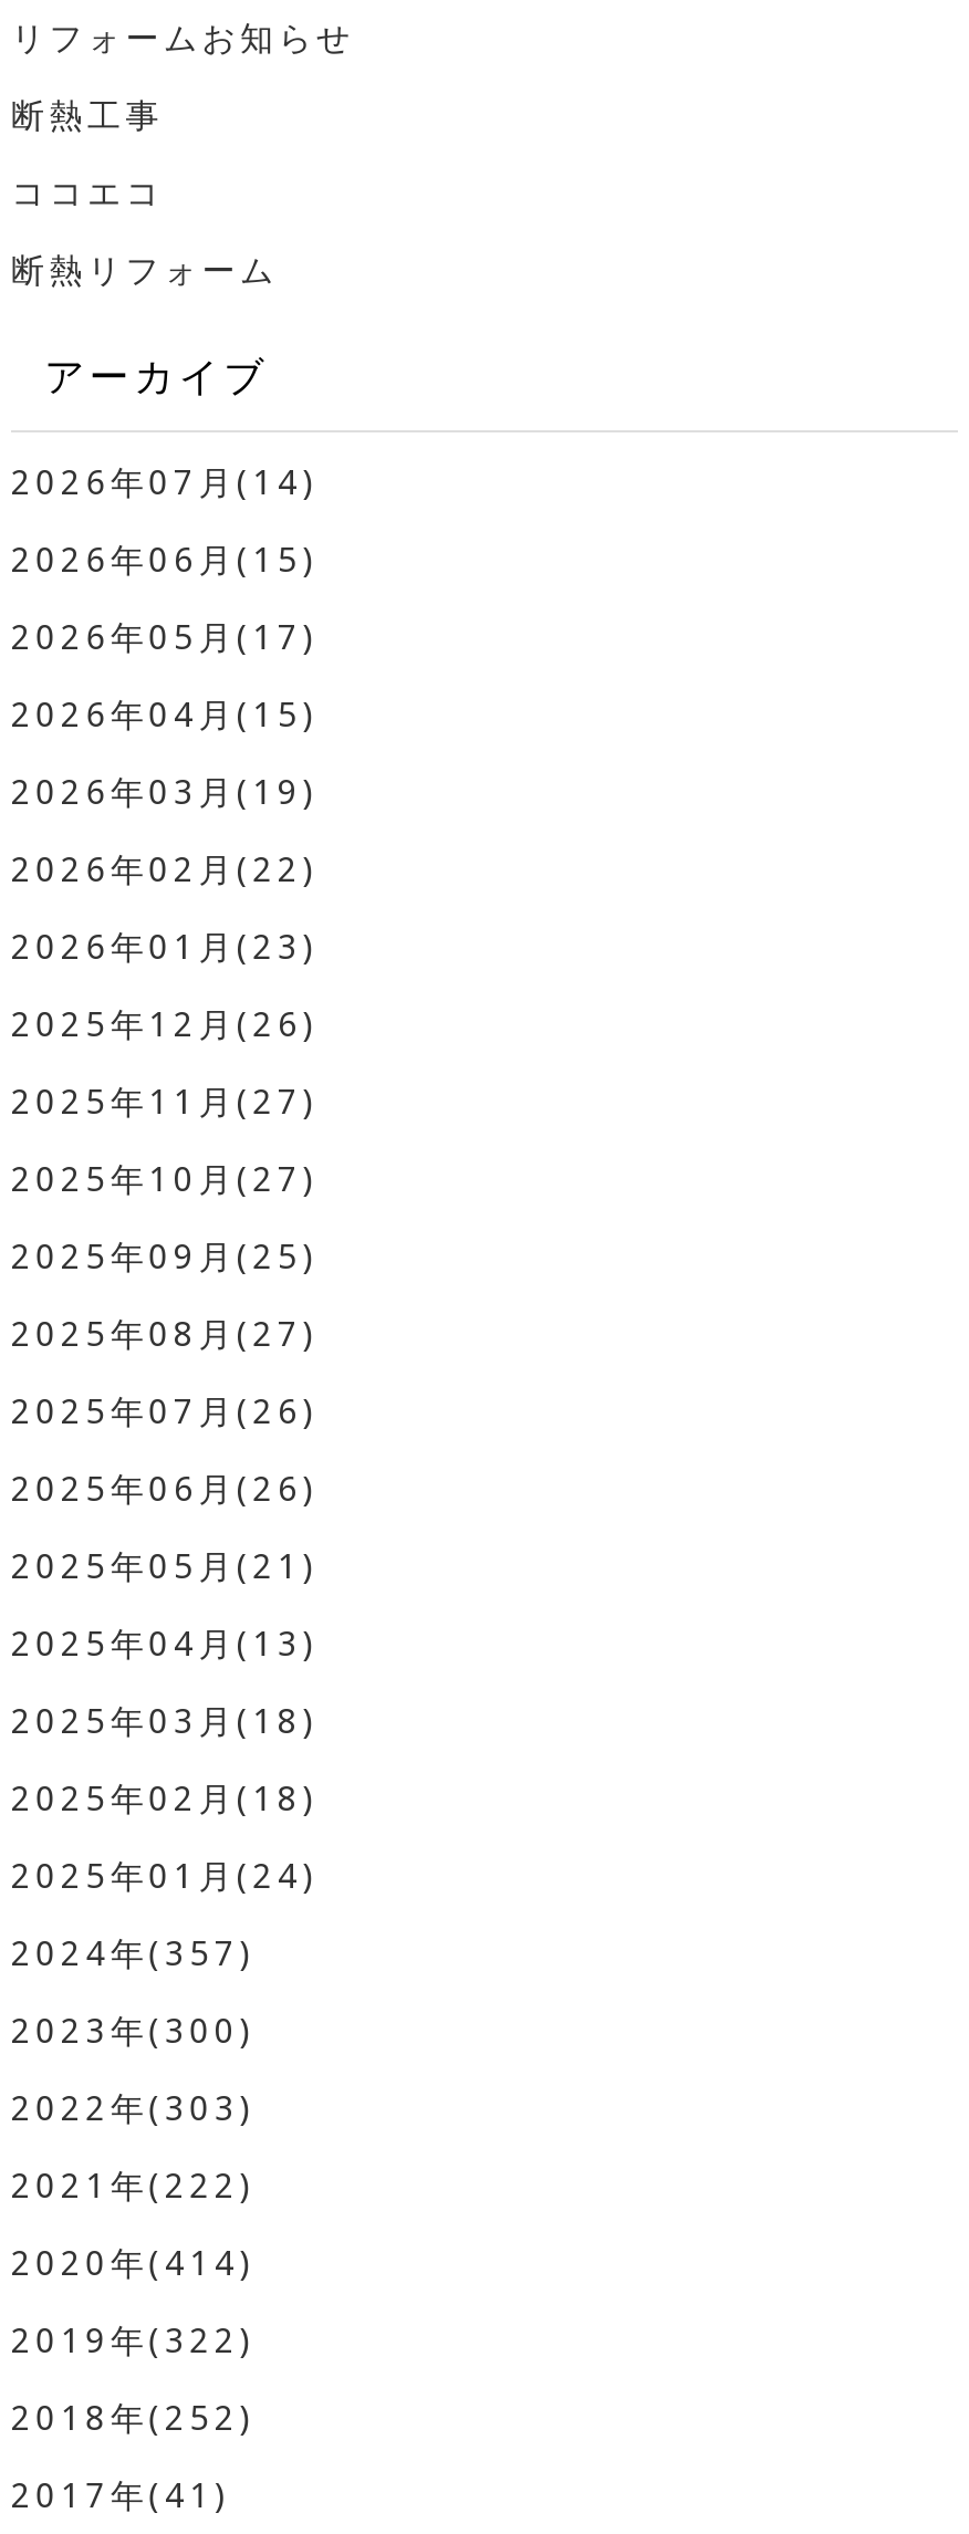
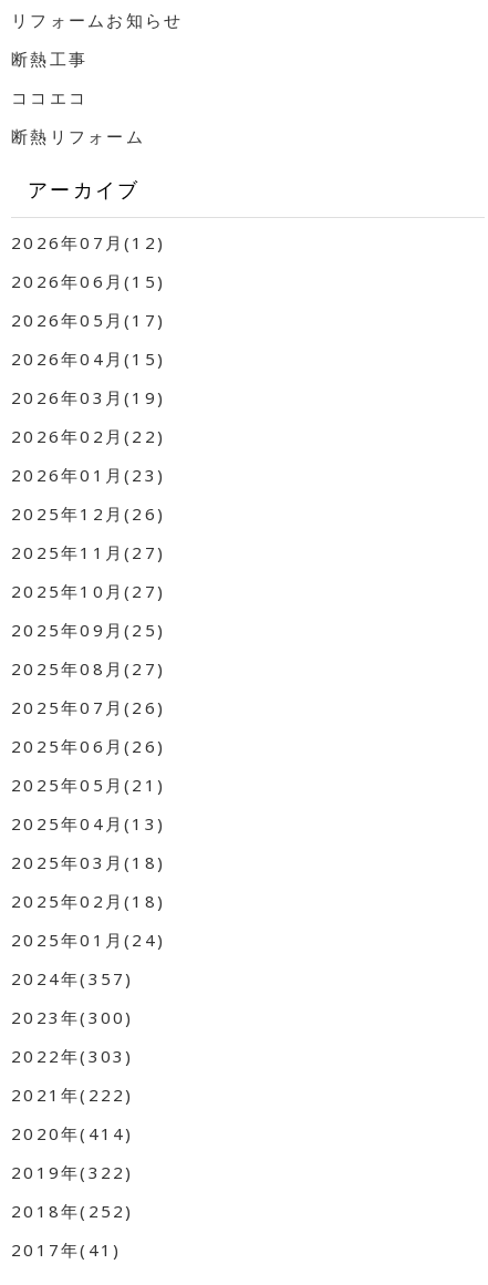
- 2026年07月(14)
+ 2026年07月(12)
